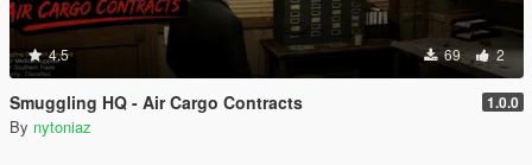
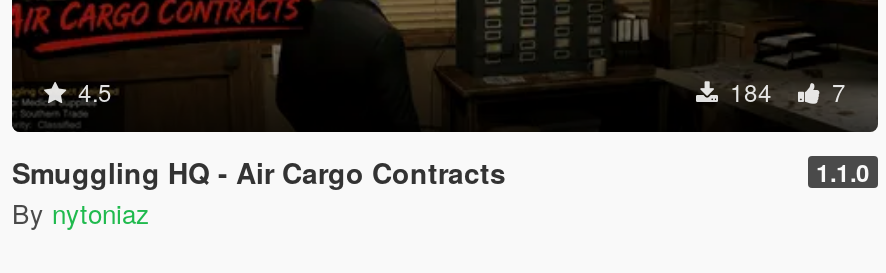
- 69
+ 184

- 2
+ 7

- 1.0.0
+ 1.1.0
